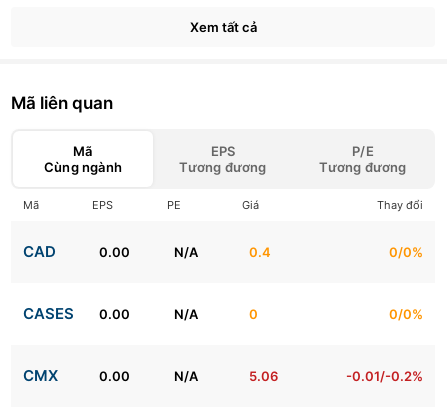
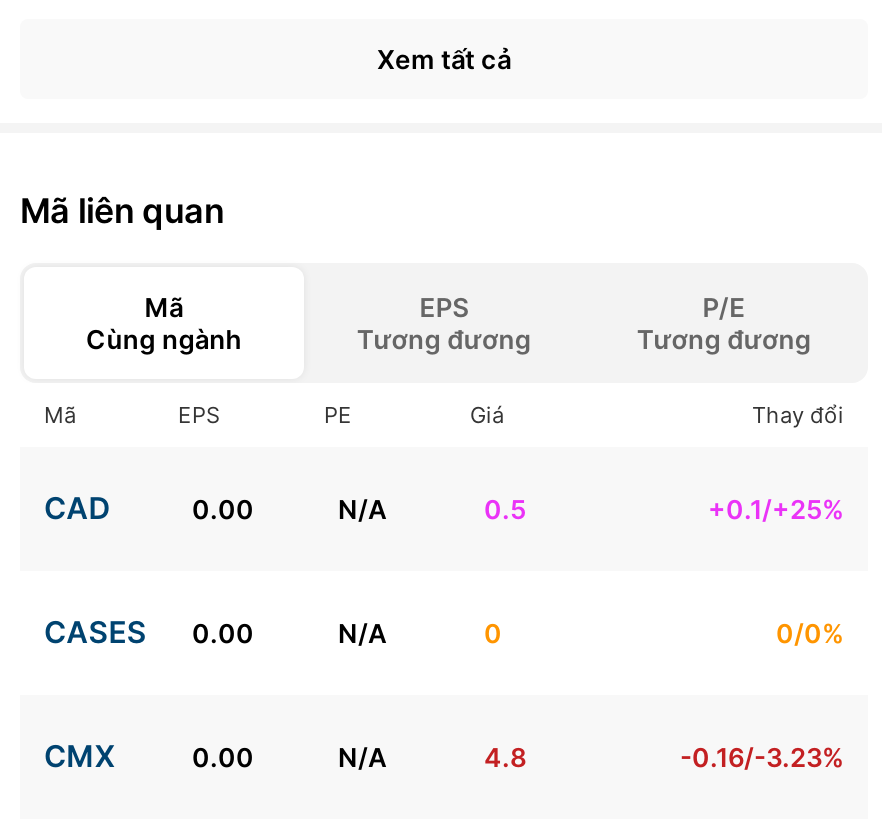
- 0.4
+ 0.5

- 0/0%
+ +0.1/+25%

- 5.06
+ 4.8

- -0.01/-0.2%
+ -0.16/-3.23%
